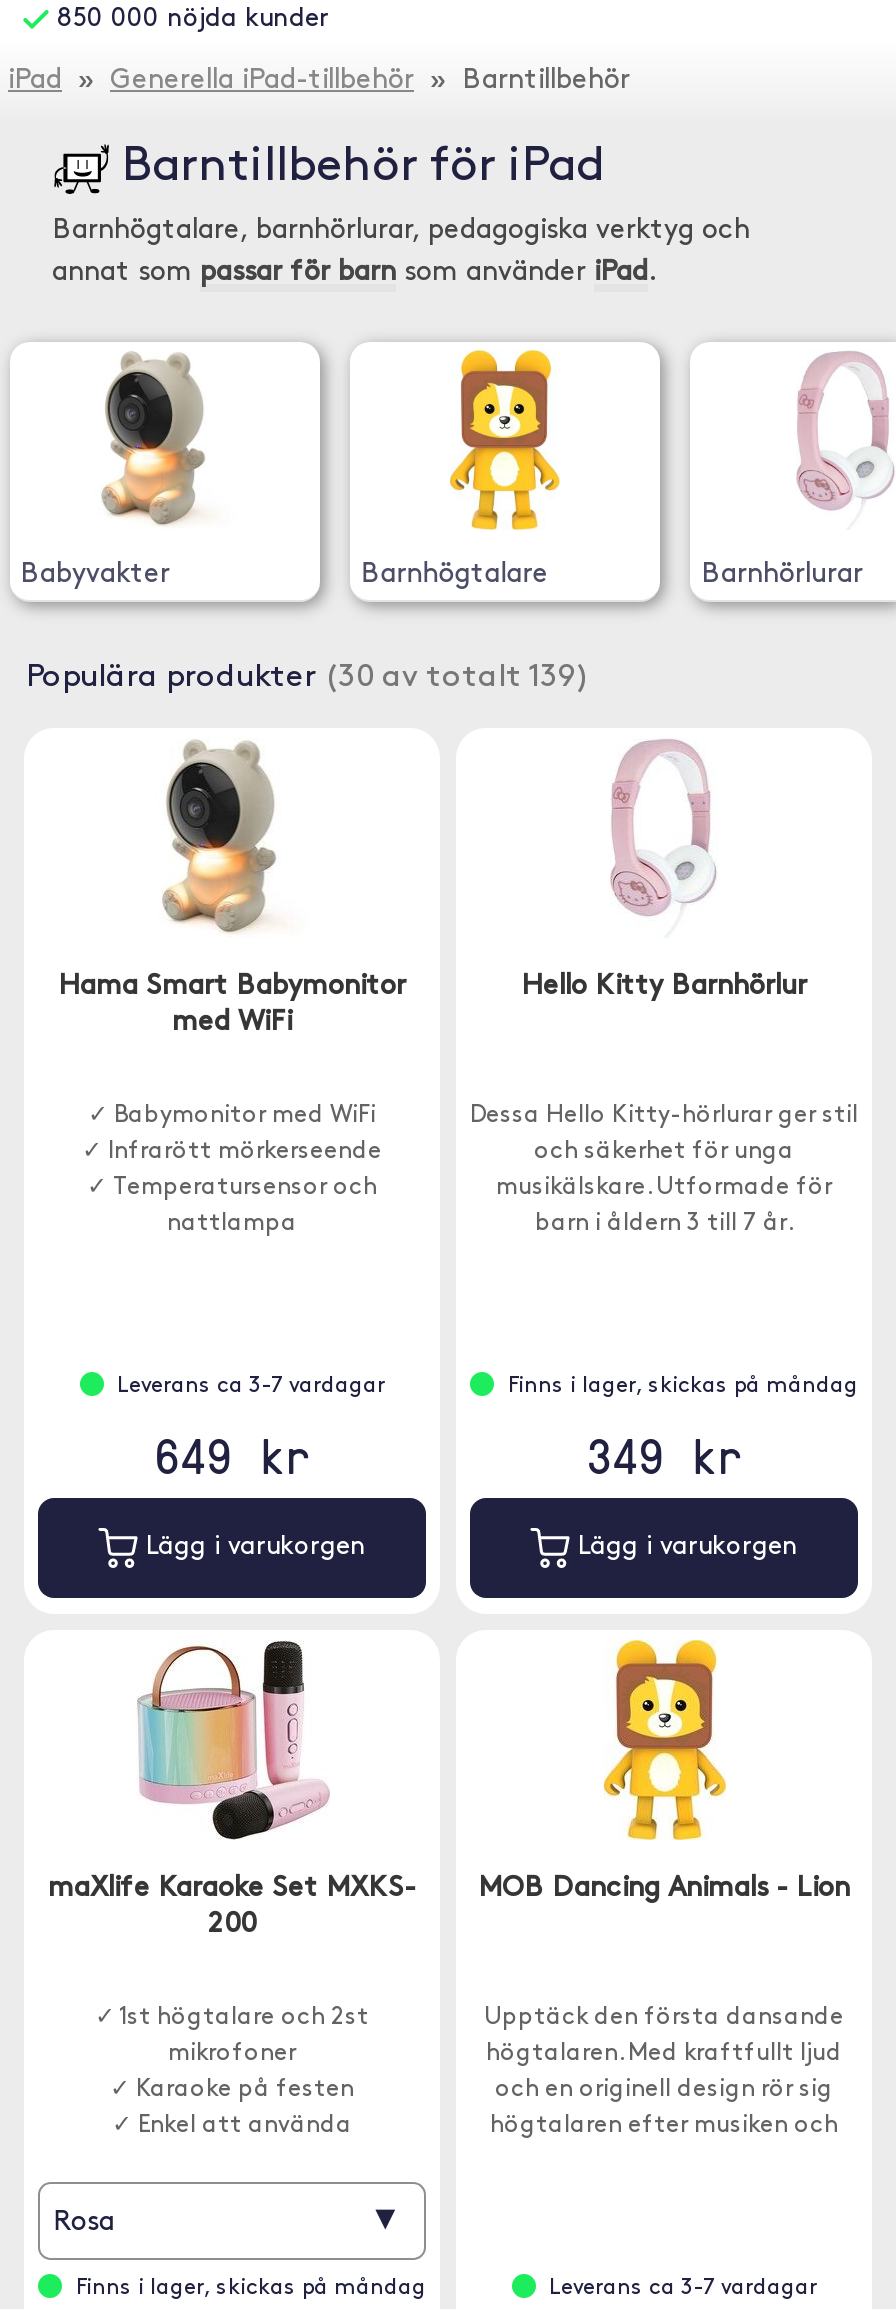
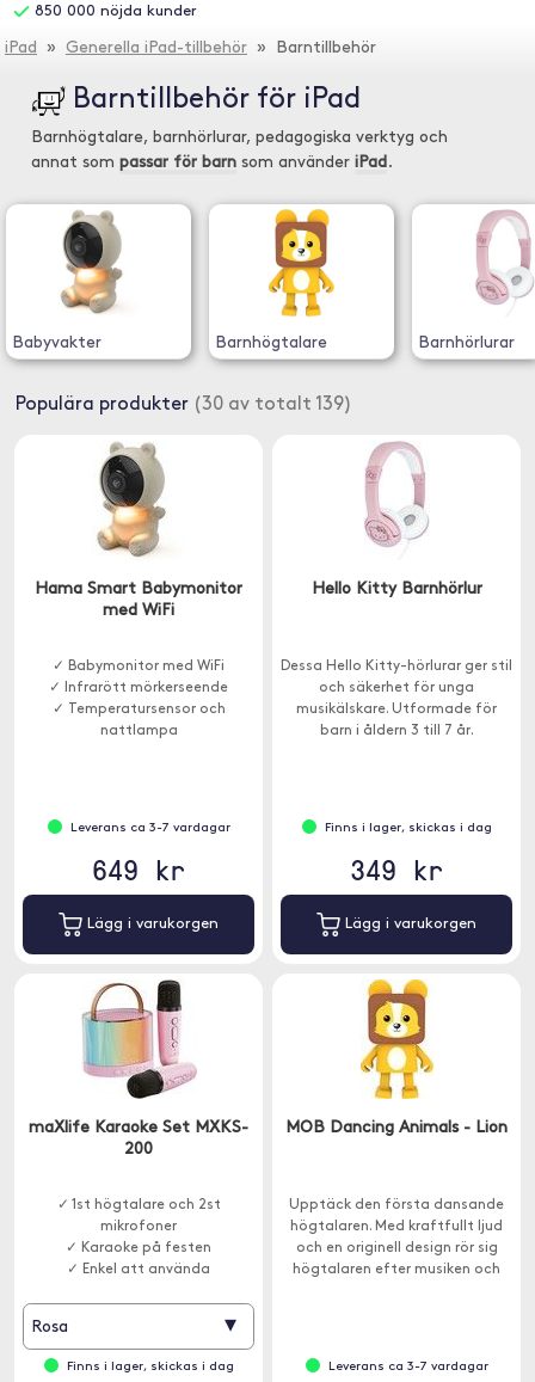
- Finns i lager, skickas på måndag
+ Finns i lager, skickas i dag

- Finns i lager, skickas på måndag
+ Finns i lager, skickas i dag
